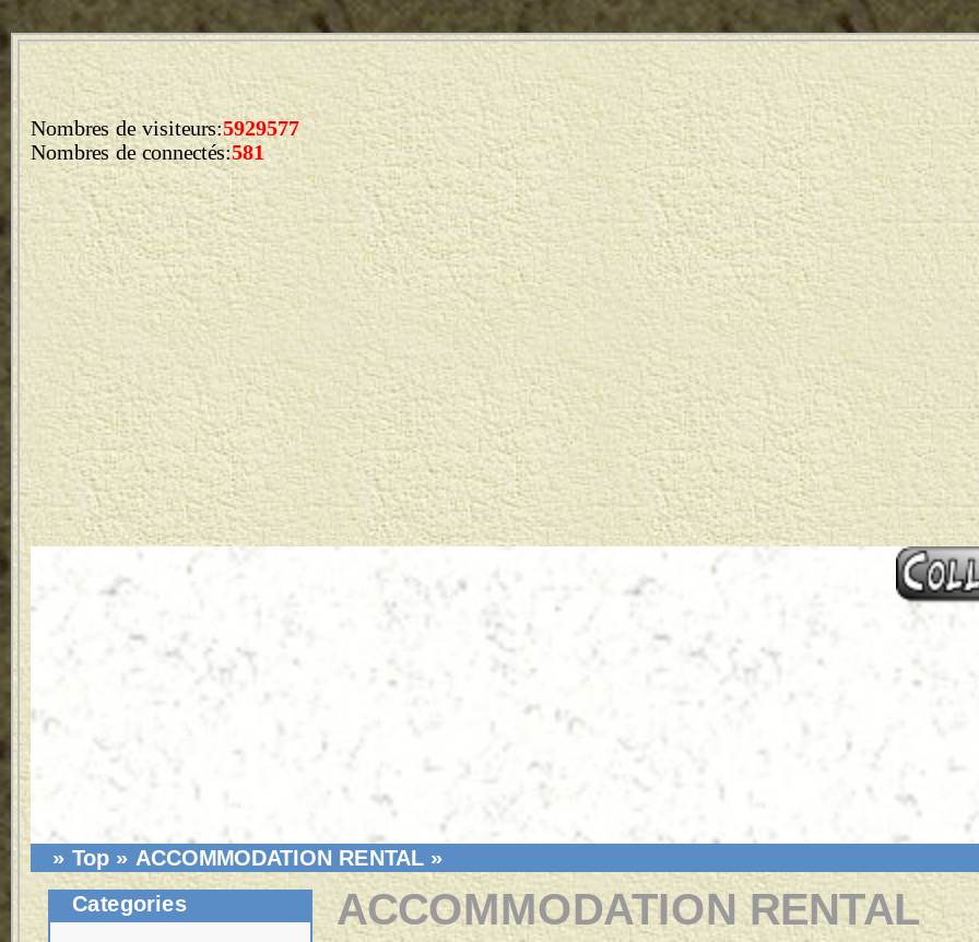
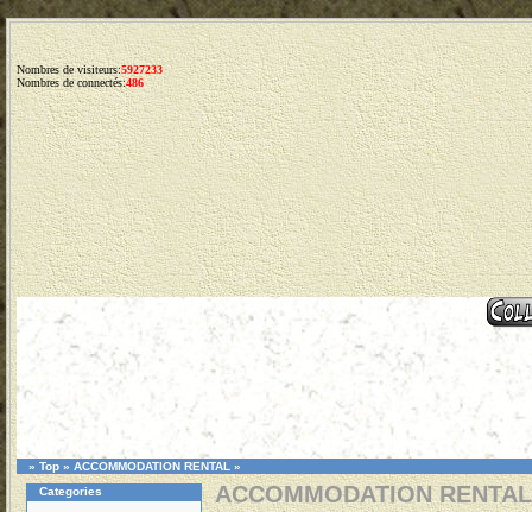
- Nombres de visiteurs:5929577
+ Nombres de visiteurs:5927233

- Nombres de connectés:581
+ Nombres de connectés:486
